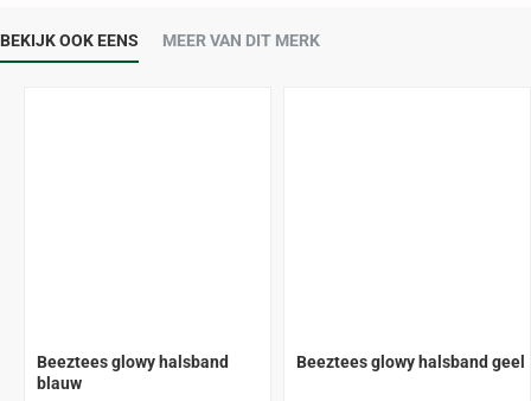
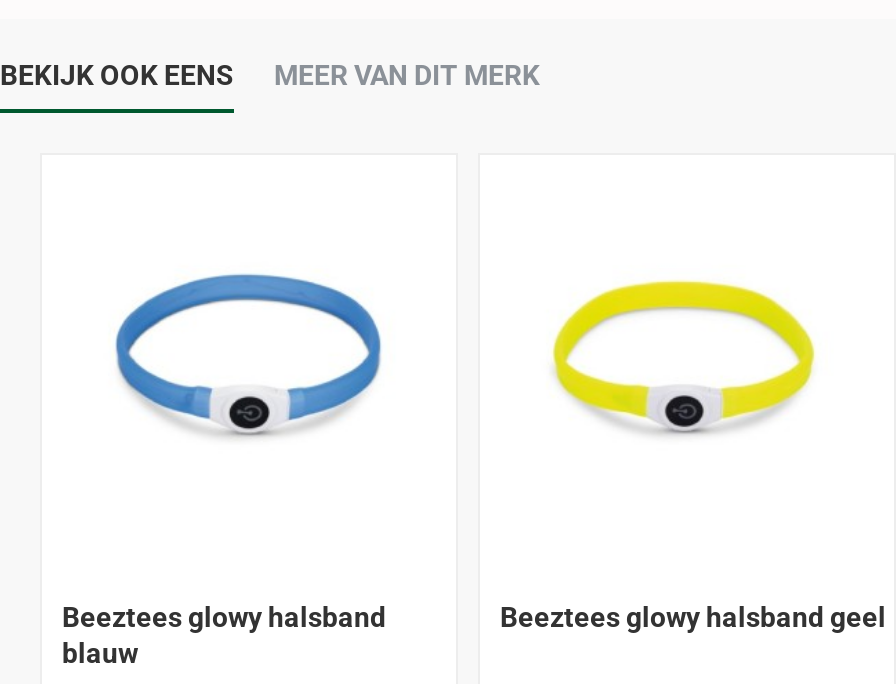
+ [image]

+ [image]
